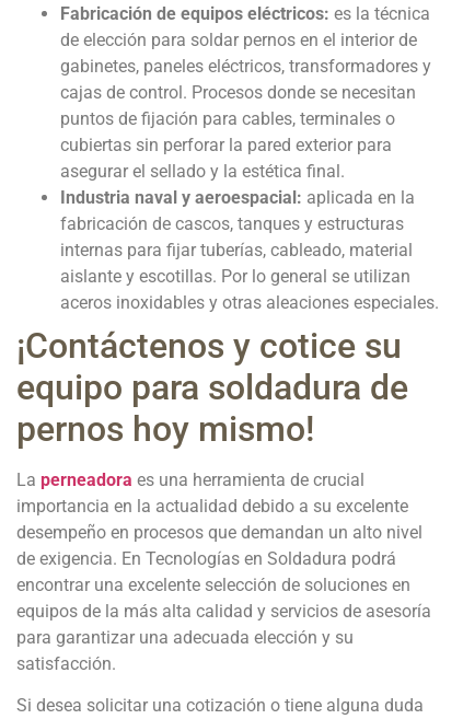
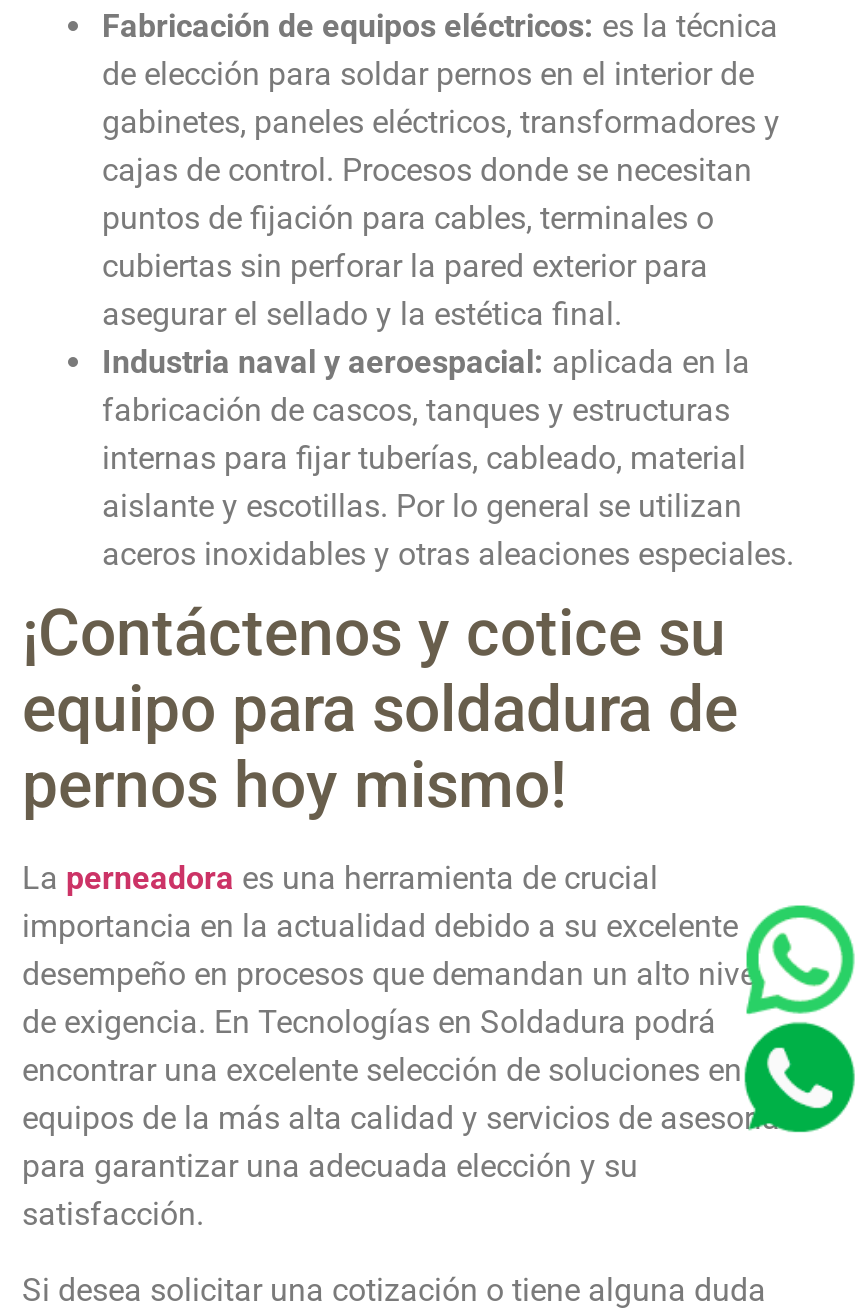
+ [image]
